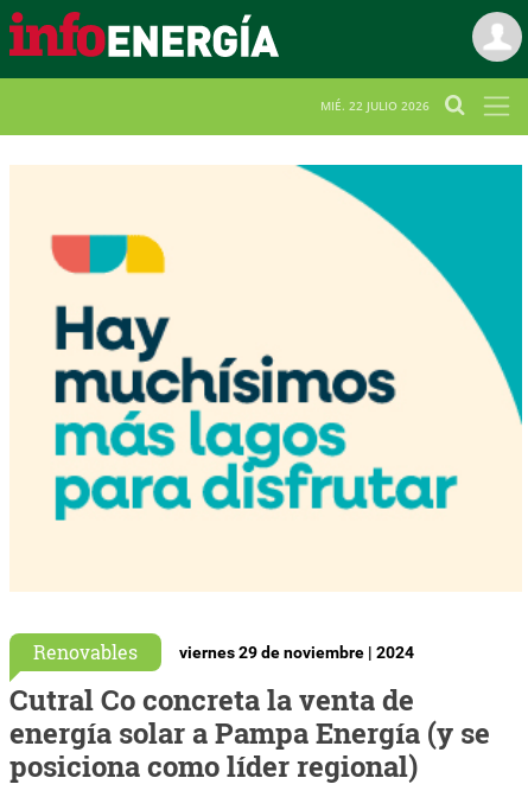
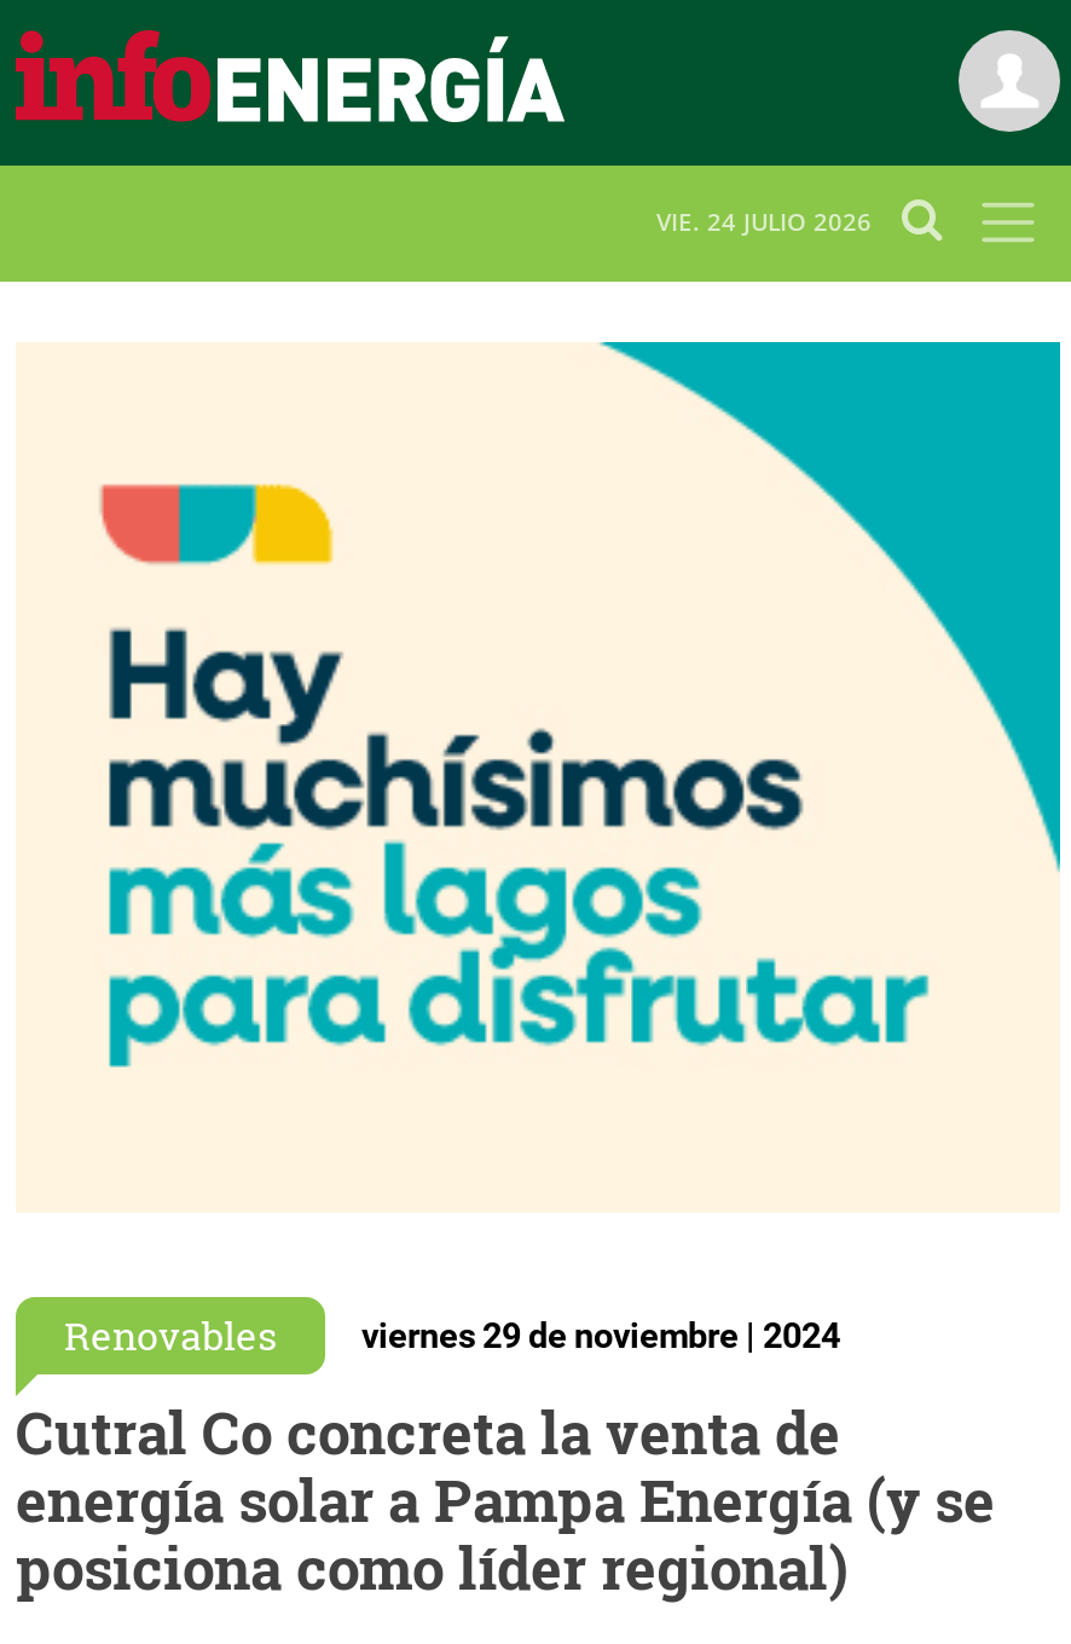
- MIÉ. 22 JULIO 2026
+ VIE. 24 JULIO 2026
